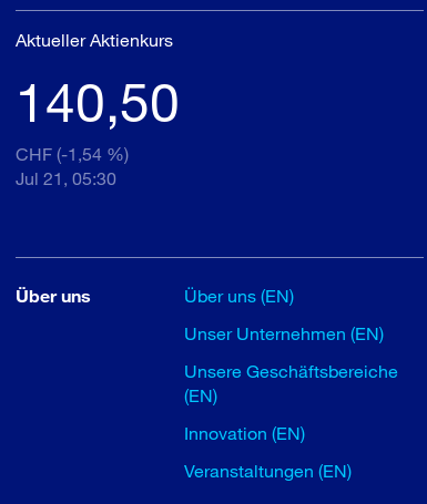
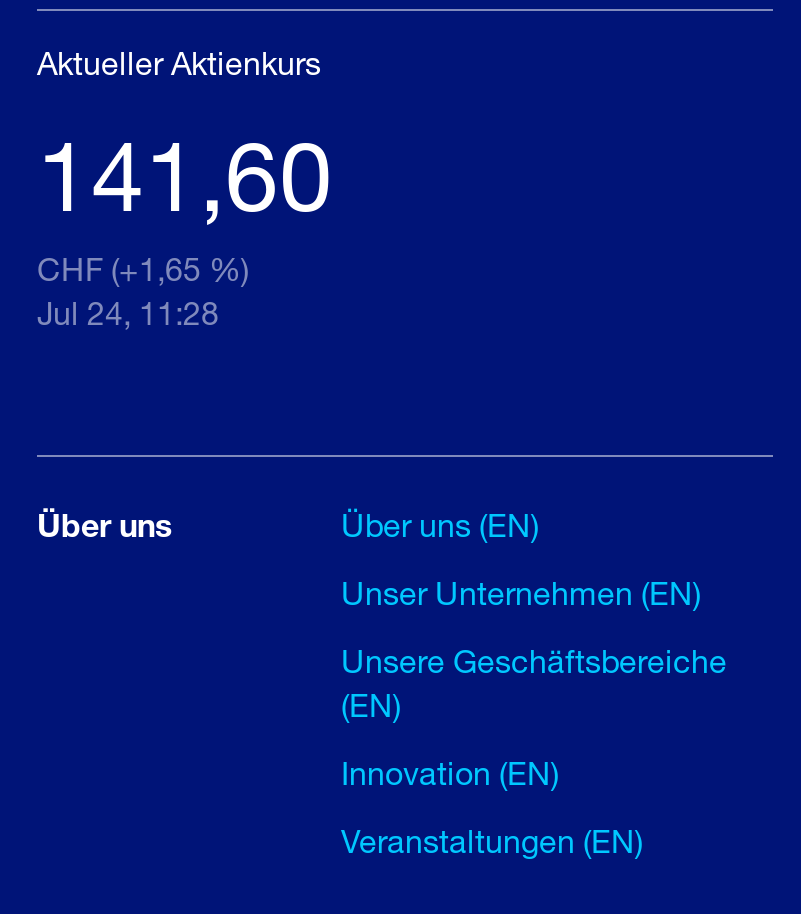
- 140,50
+ 141,60

- CHF (-1,54 %)
+ CHF (+1,65 %)

- Jul 21, 05:30
+ Jul 24, 11:28
